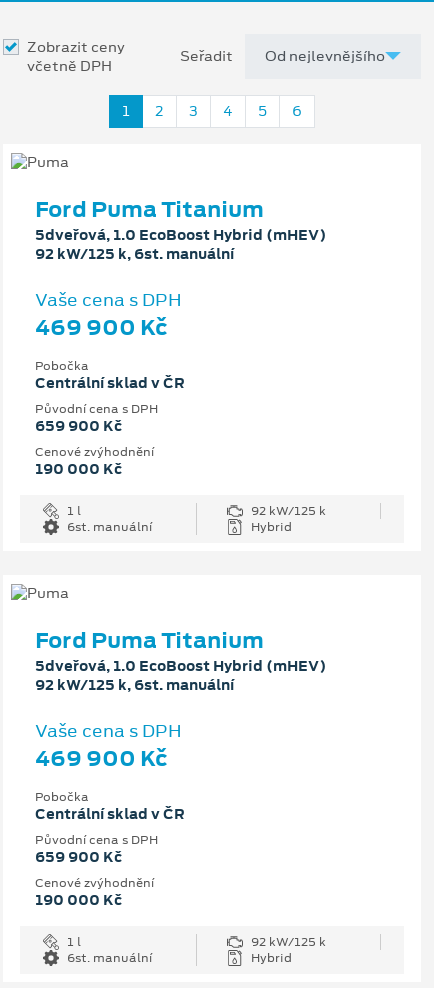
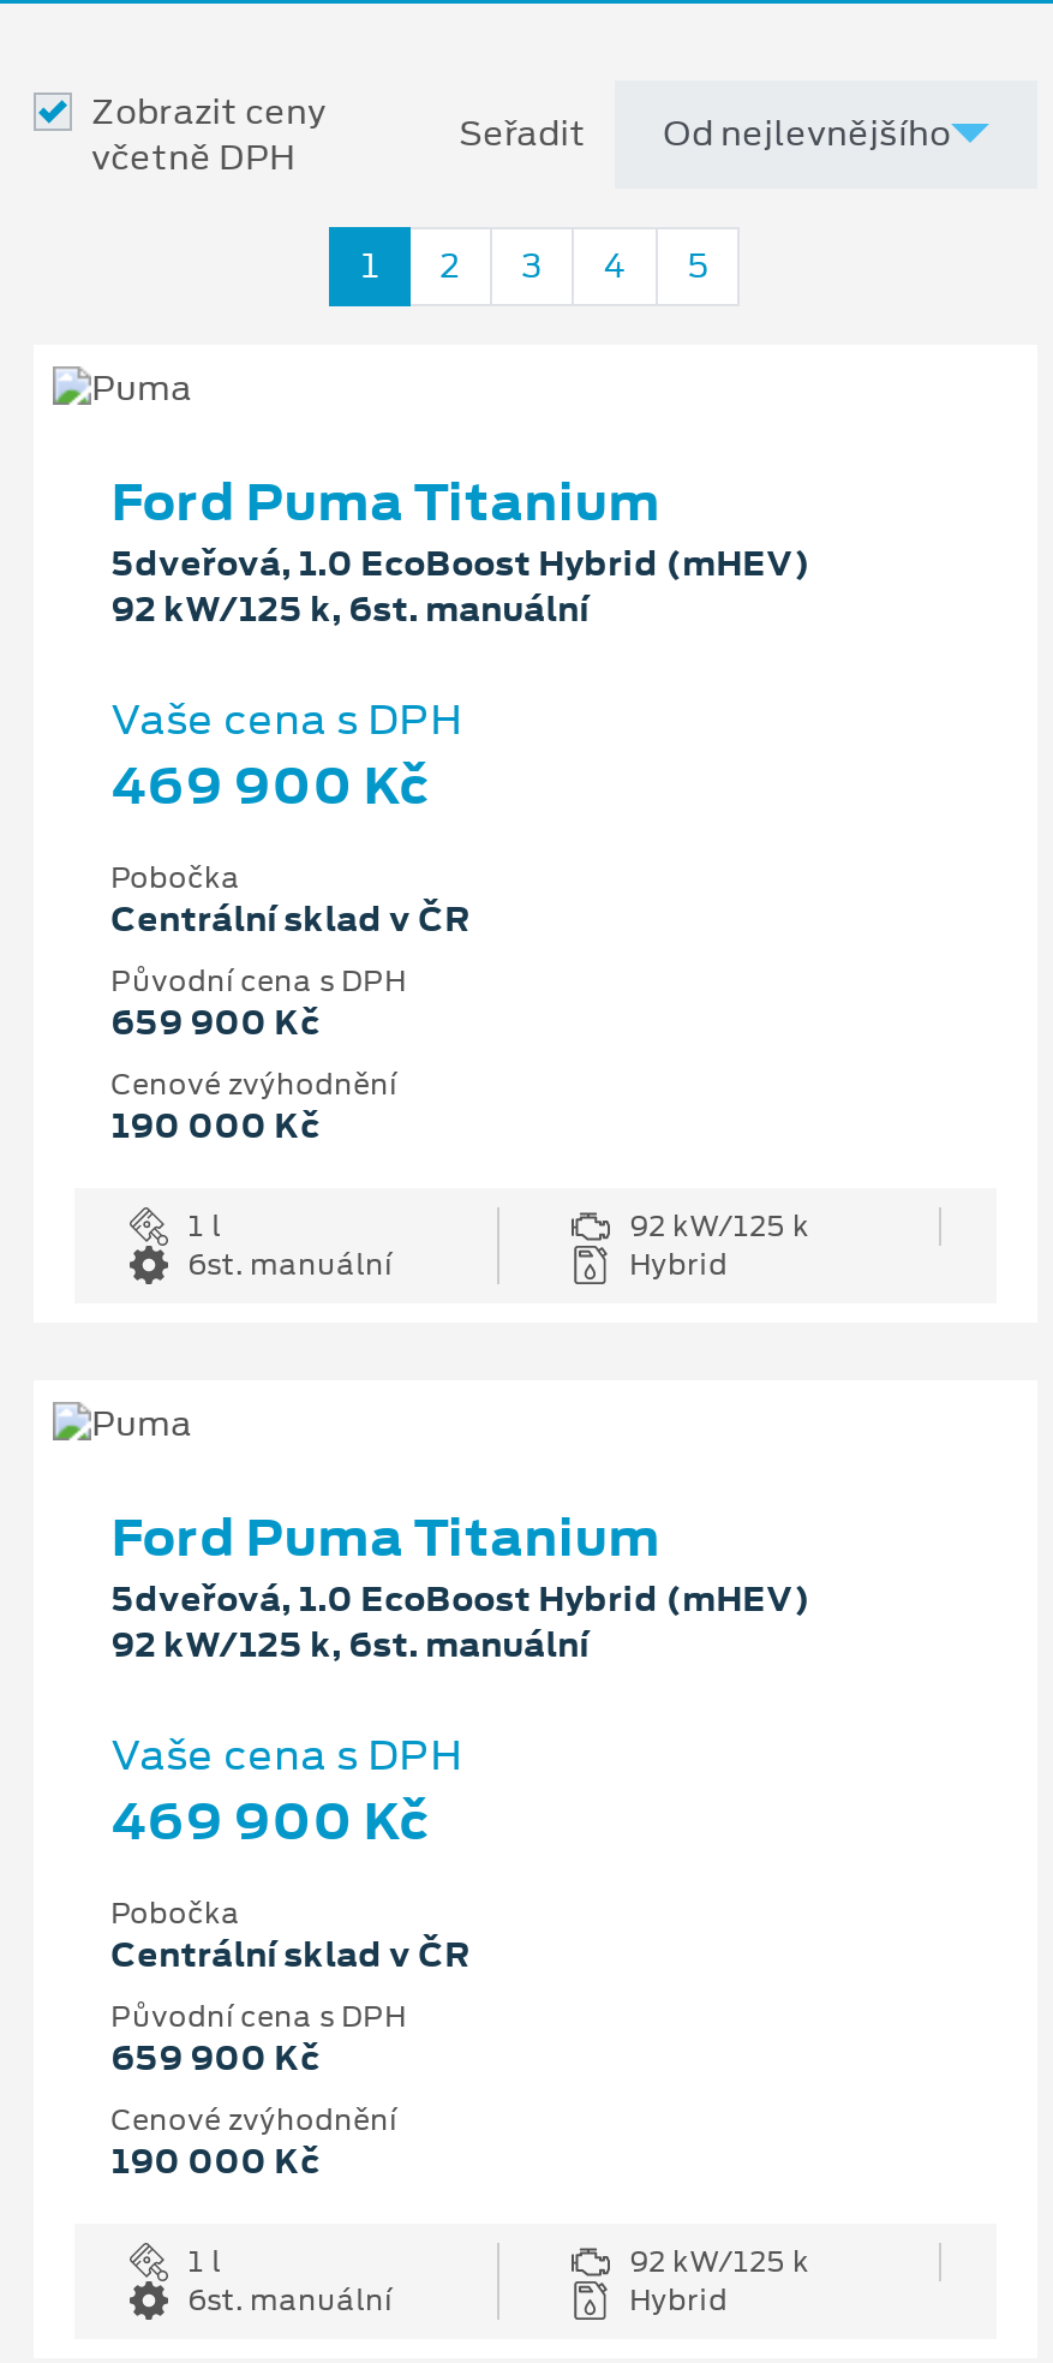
- 6
